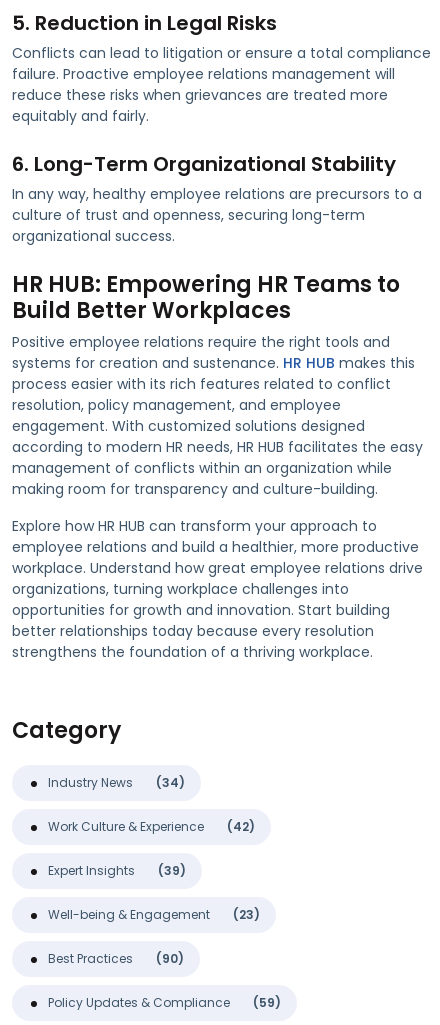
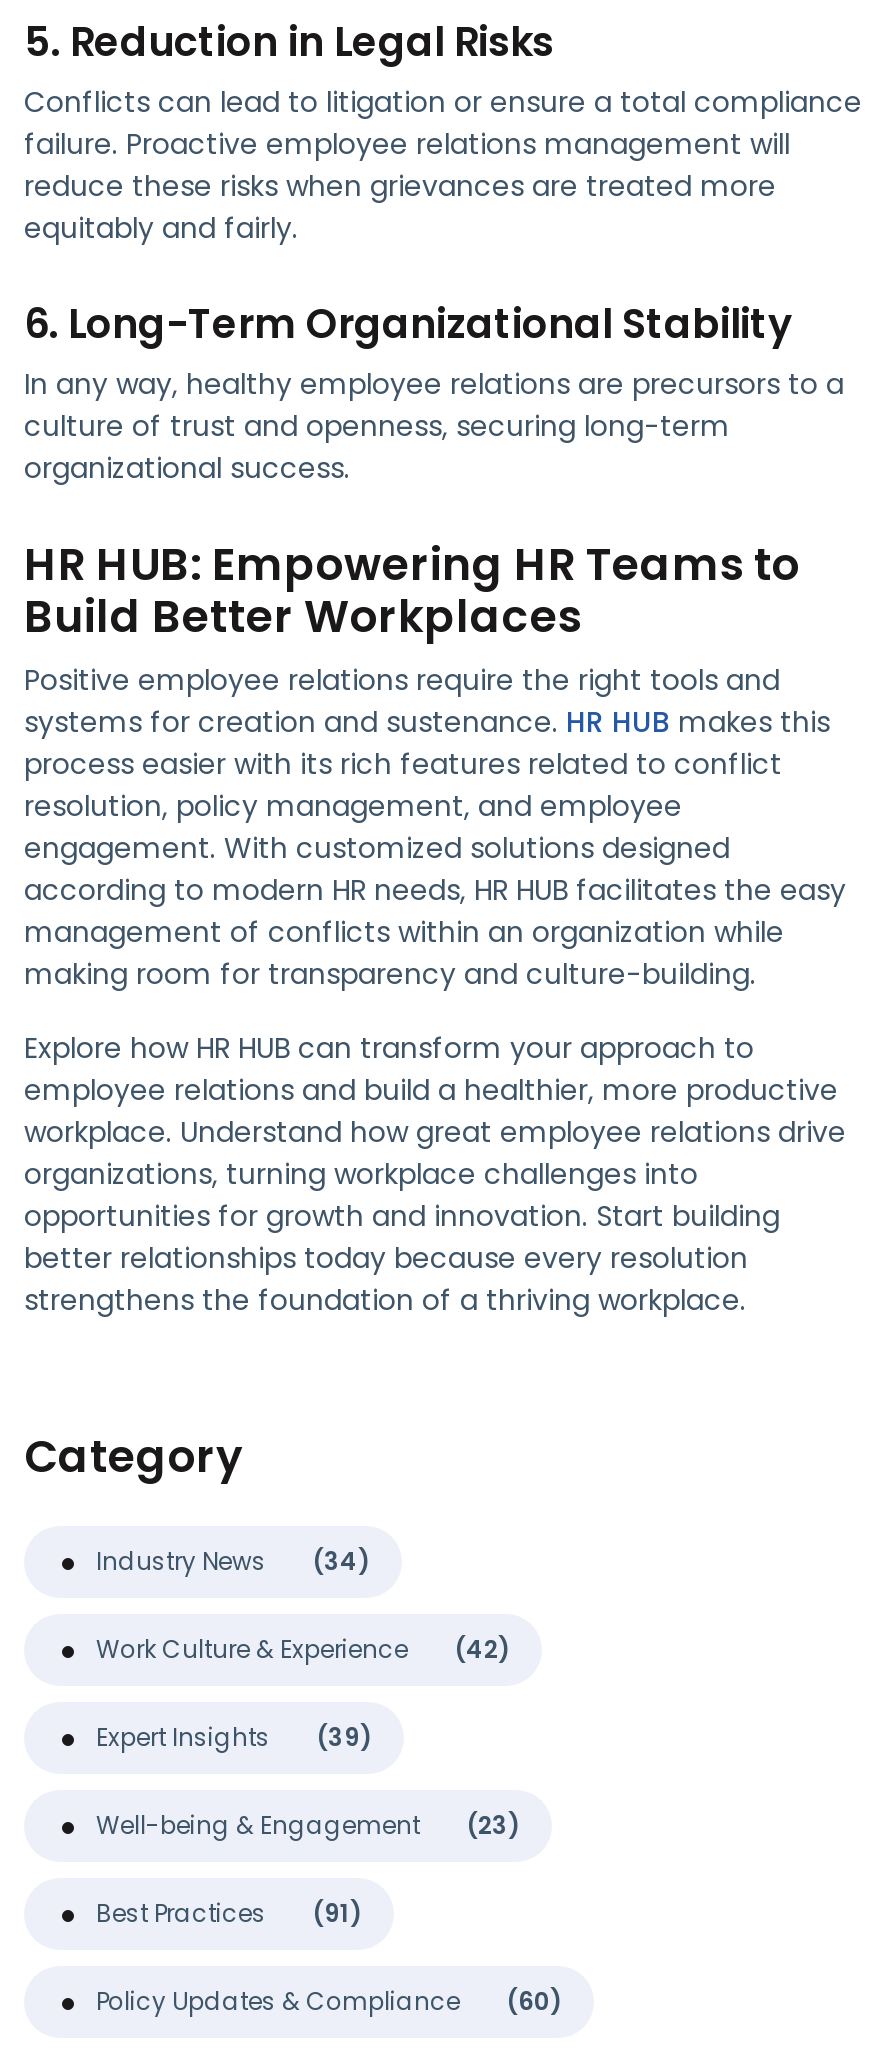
- Best Practices (90)
+ Best Practices (91)

- Policy Updates & Compliance (59)
+ Policy Updates & Compliance (60)
